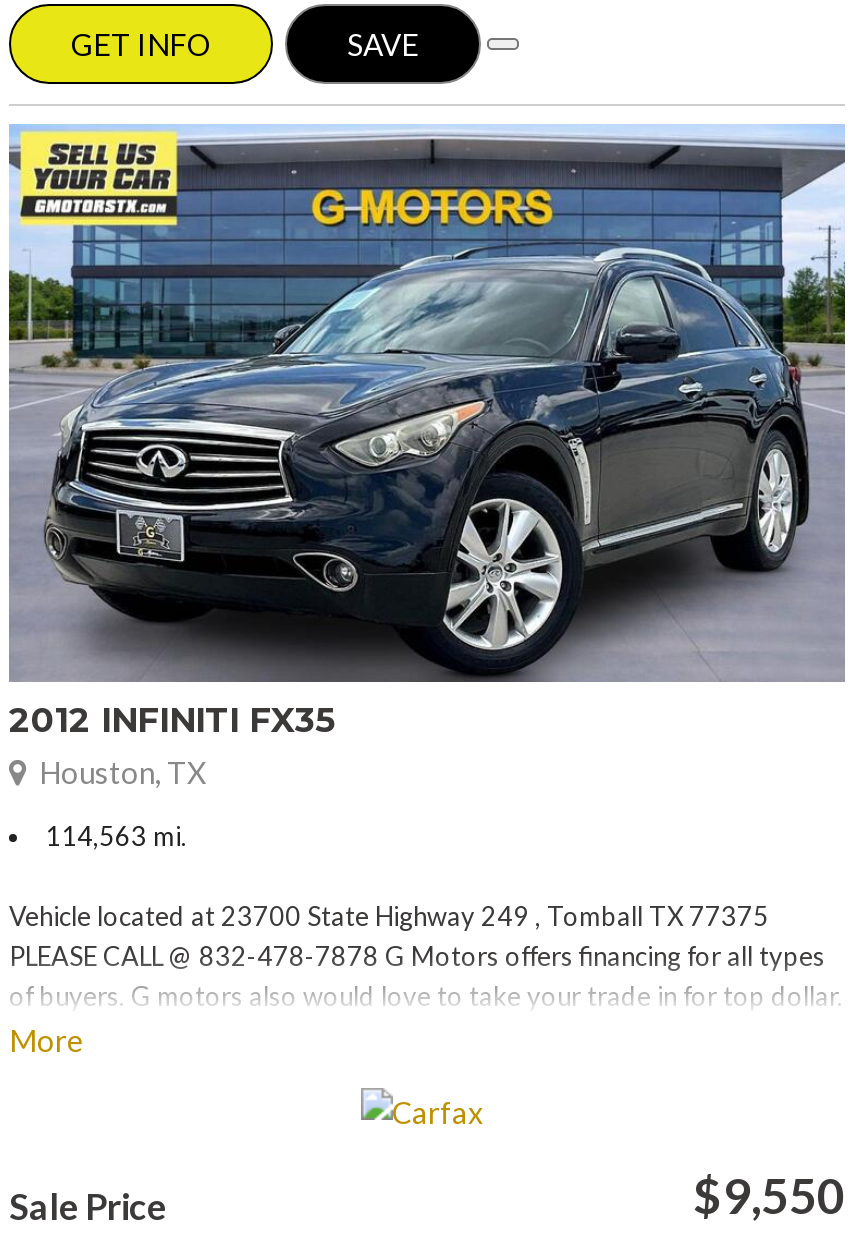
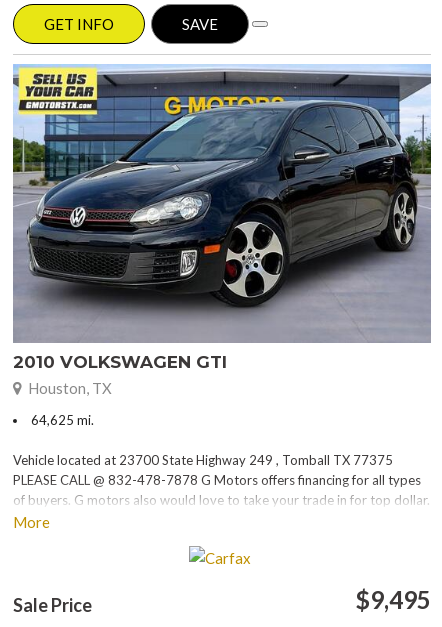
- [image]
- 2012 INFINITI FX35
+ [image]
+ 2010 VOLKSWAGEN GTI

- 114,563 mi.
+ 64,625 mi.

- $9,550
+ $9,495
